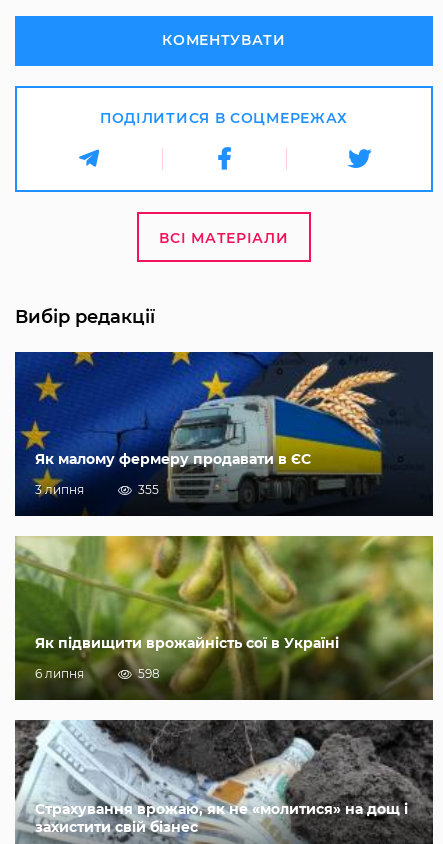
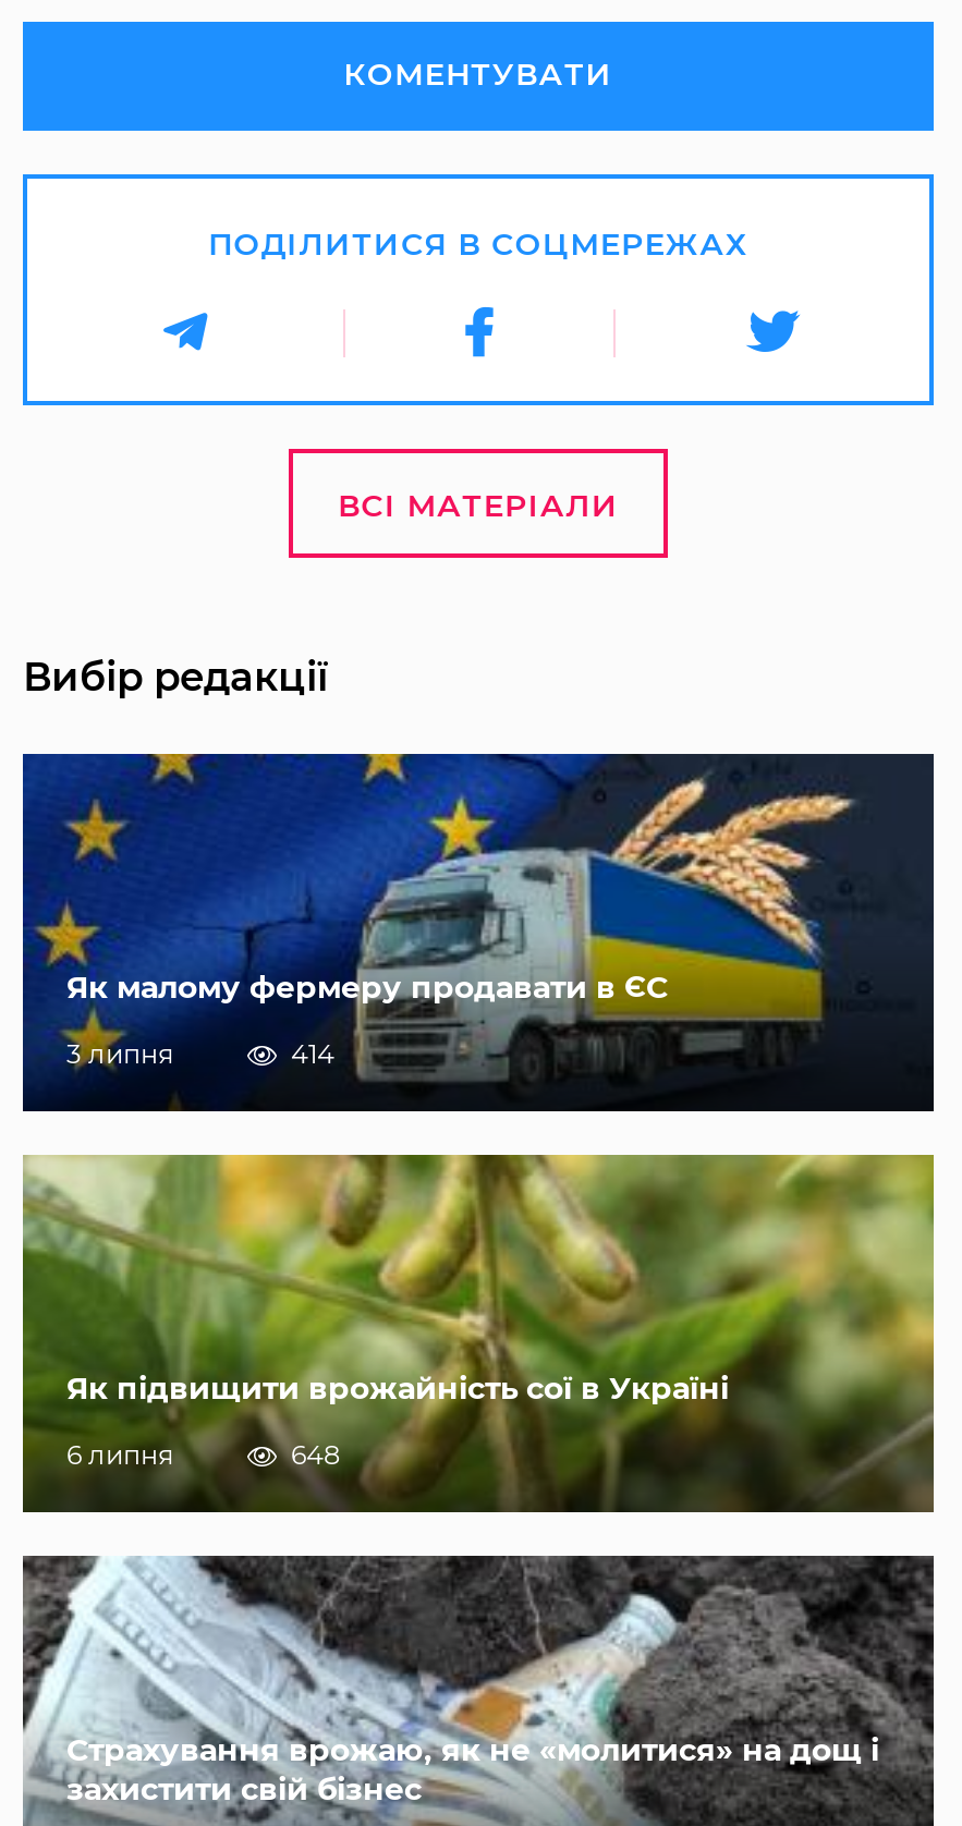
- 355
+ 414

- 598
+ 648
